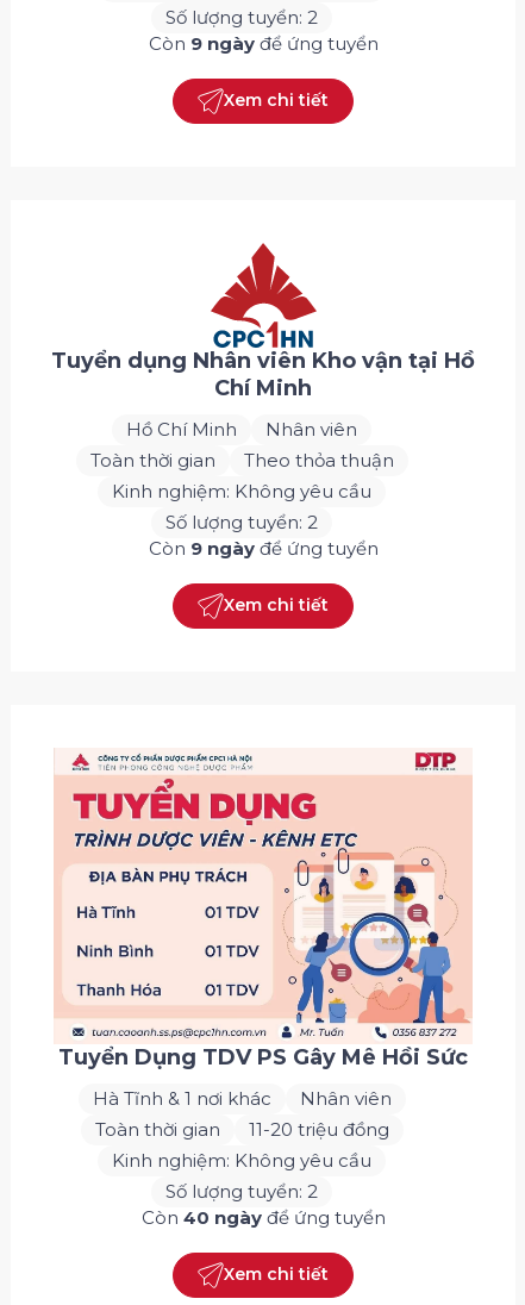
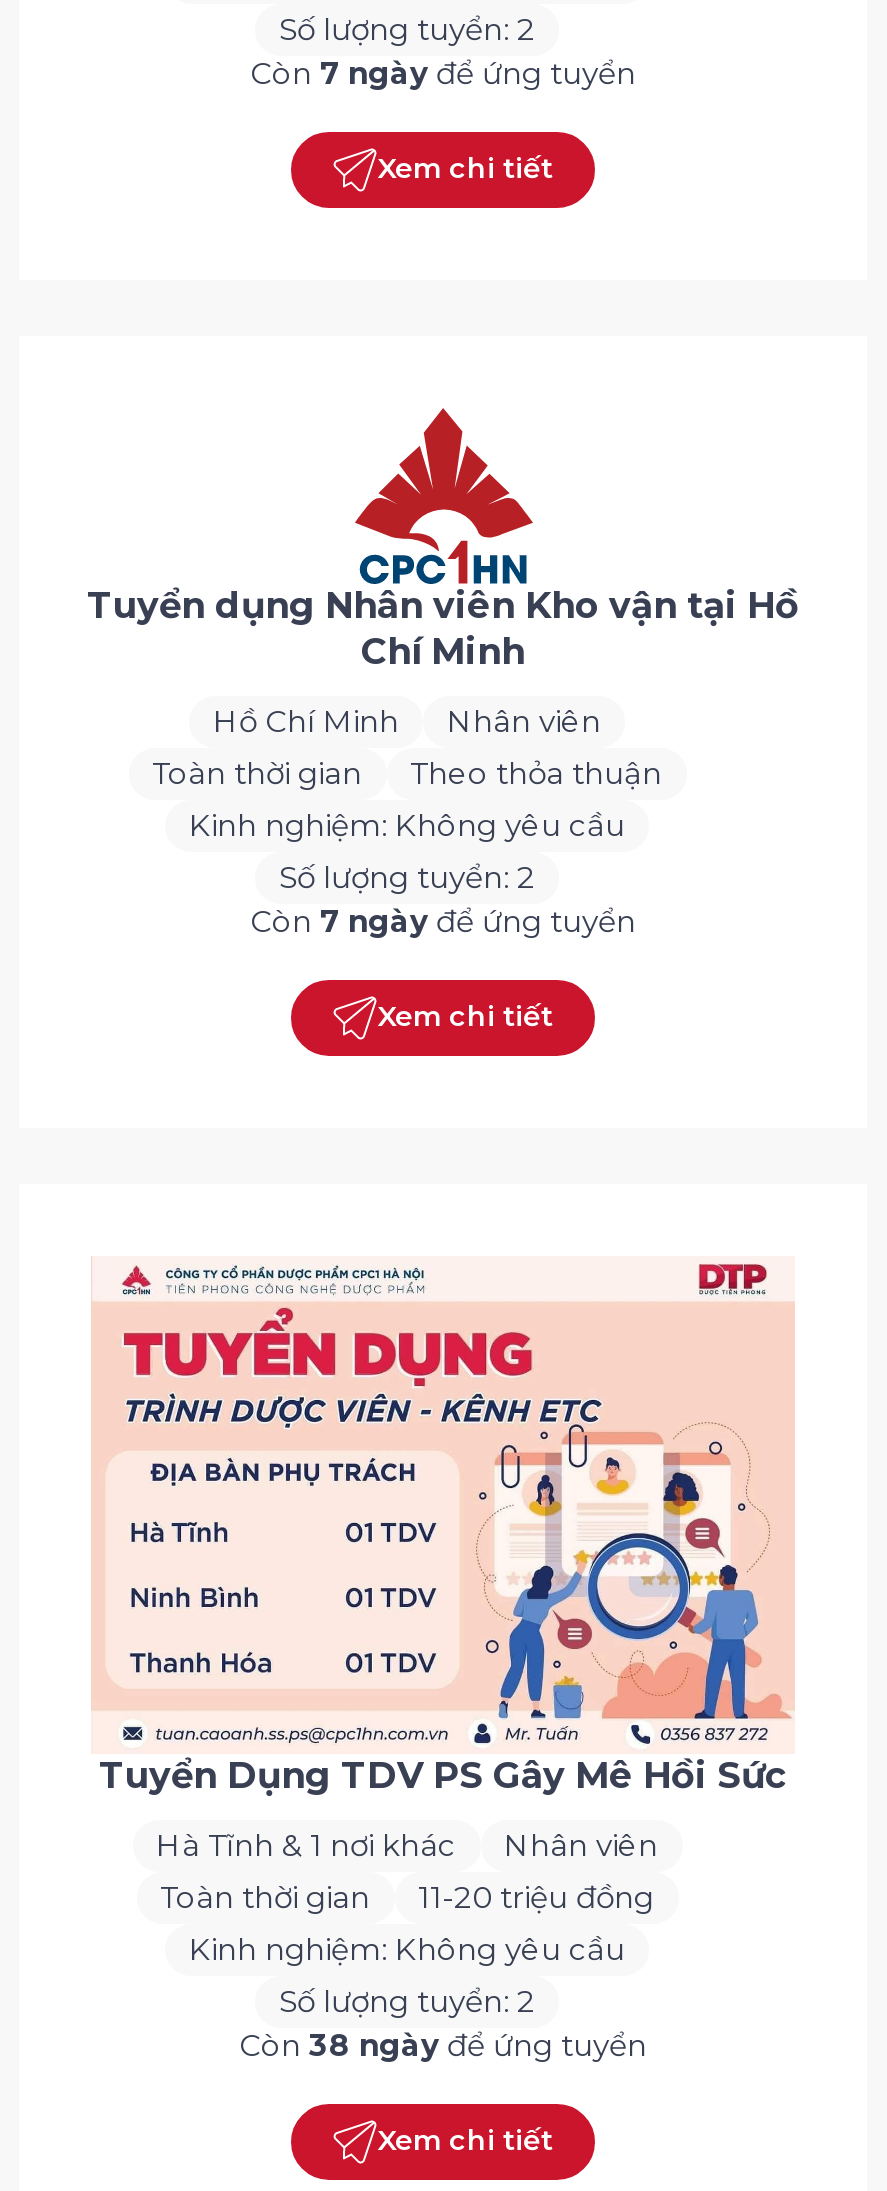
- Còn 9 ngày để ứng tuyển
+ Còn 7 ngày để ứng tuyển

- Còn 9 ngày để ứng tuyển
+ Còn 7 ngày để ứng tuyển

- Còn 40 ngày để ứng tuyển
+ Còn 38 ngày để ứng tuyển
